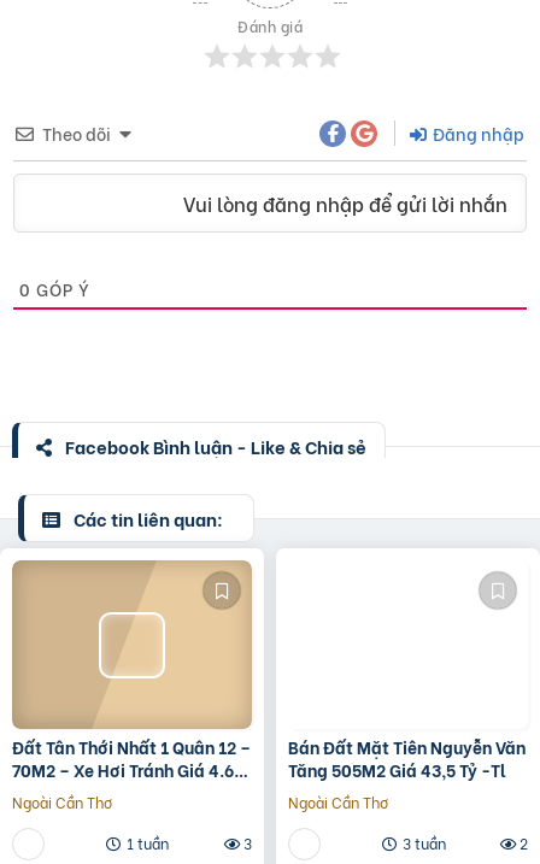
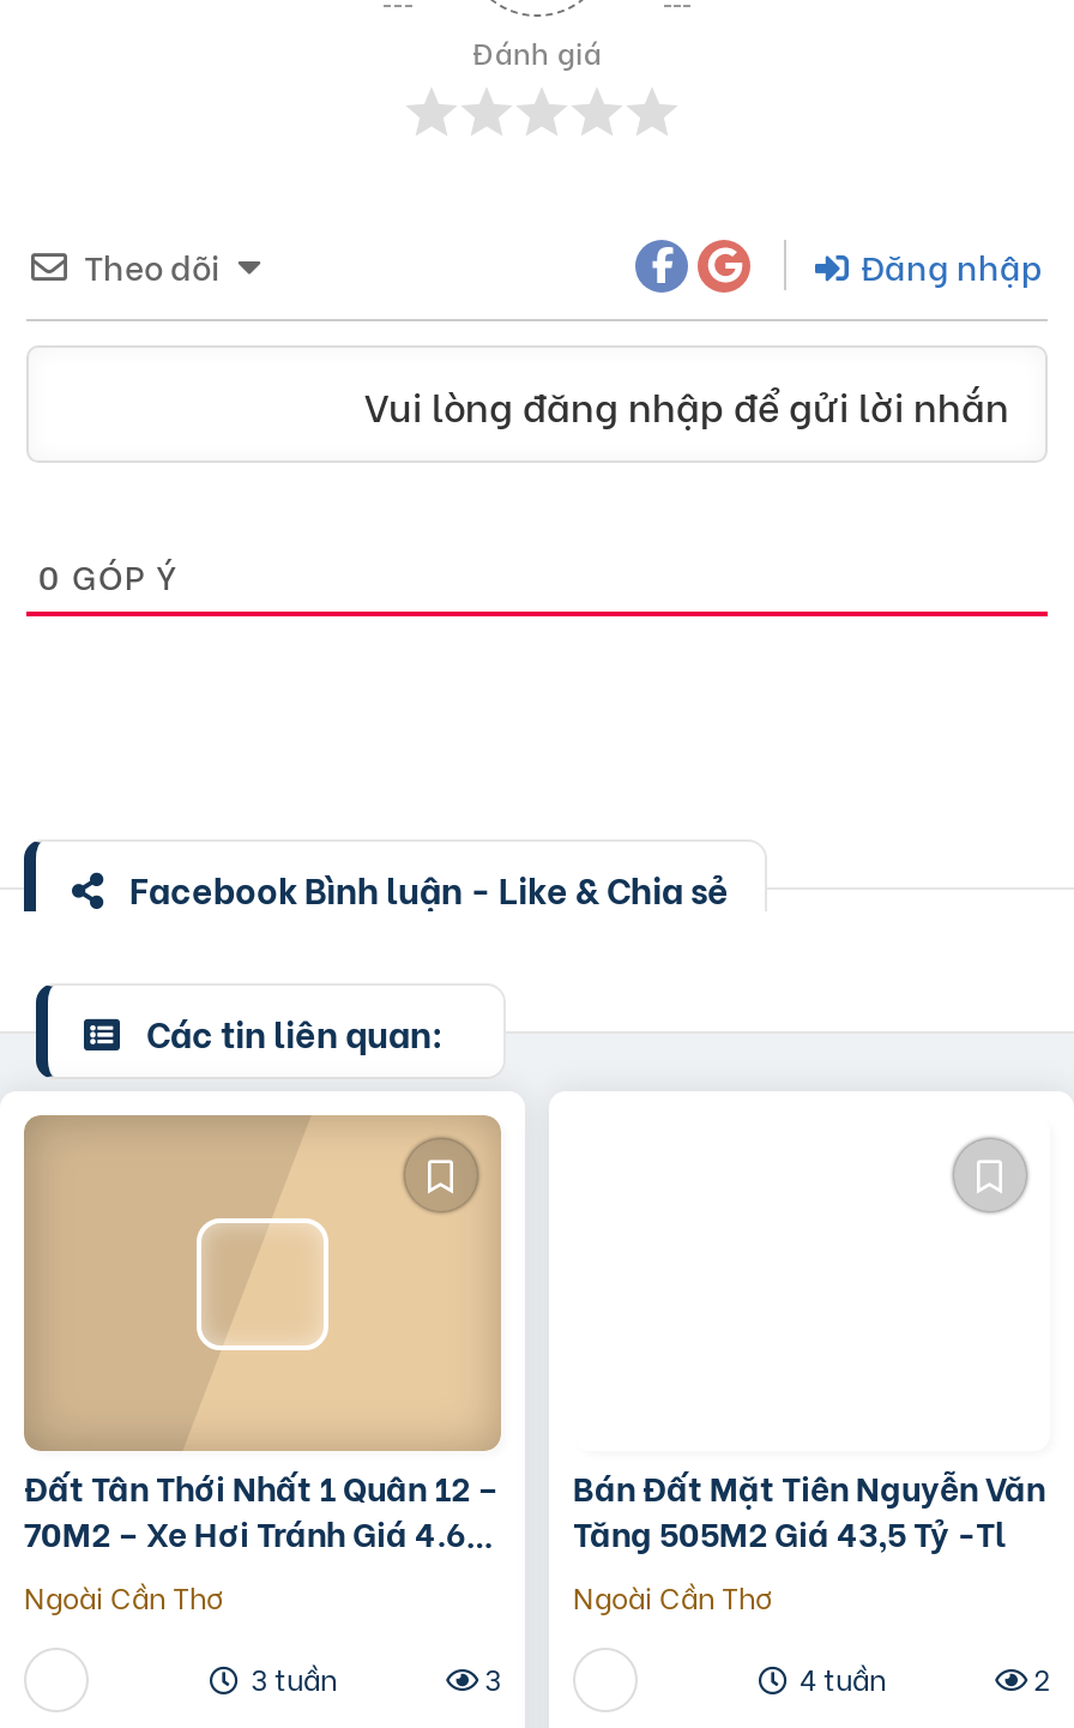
- 1 tuần
+ 3 tuần

- 3 tuần
+ 4 tuần
